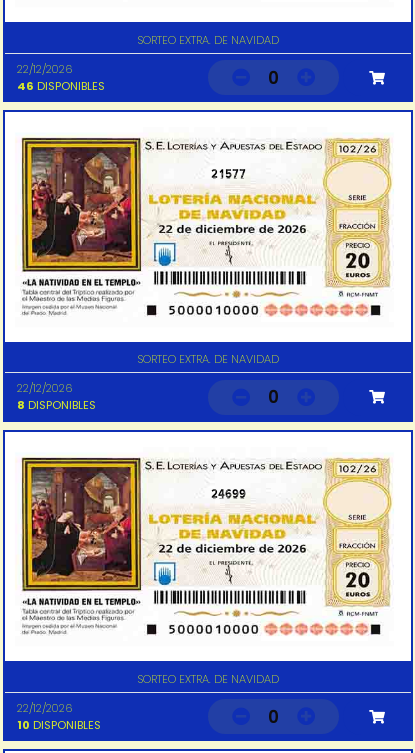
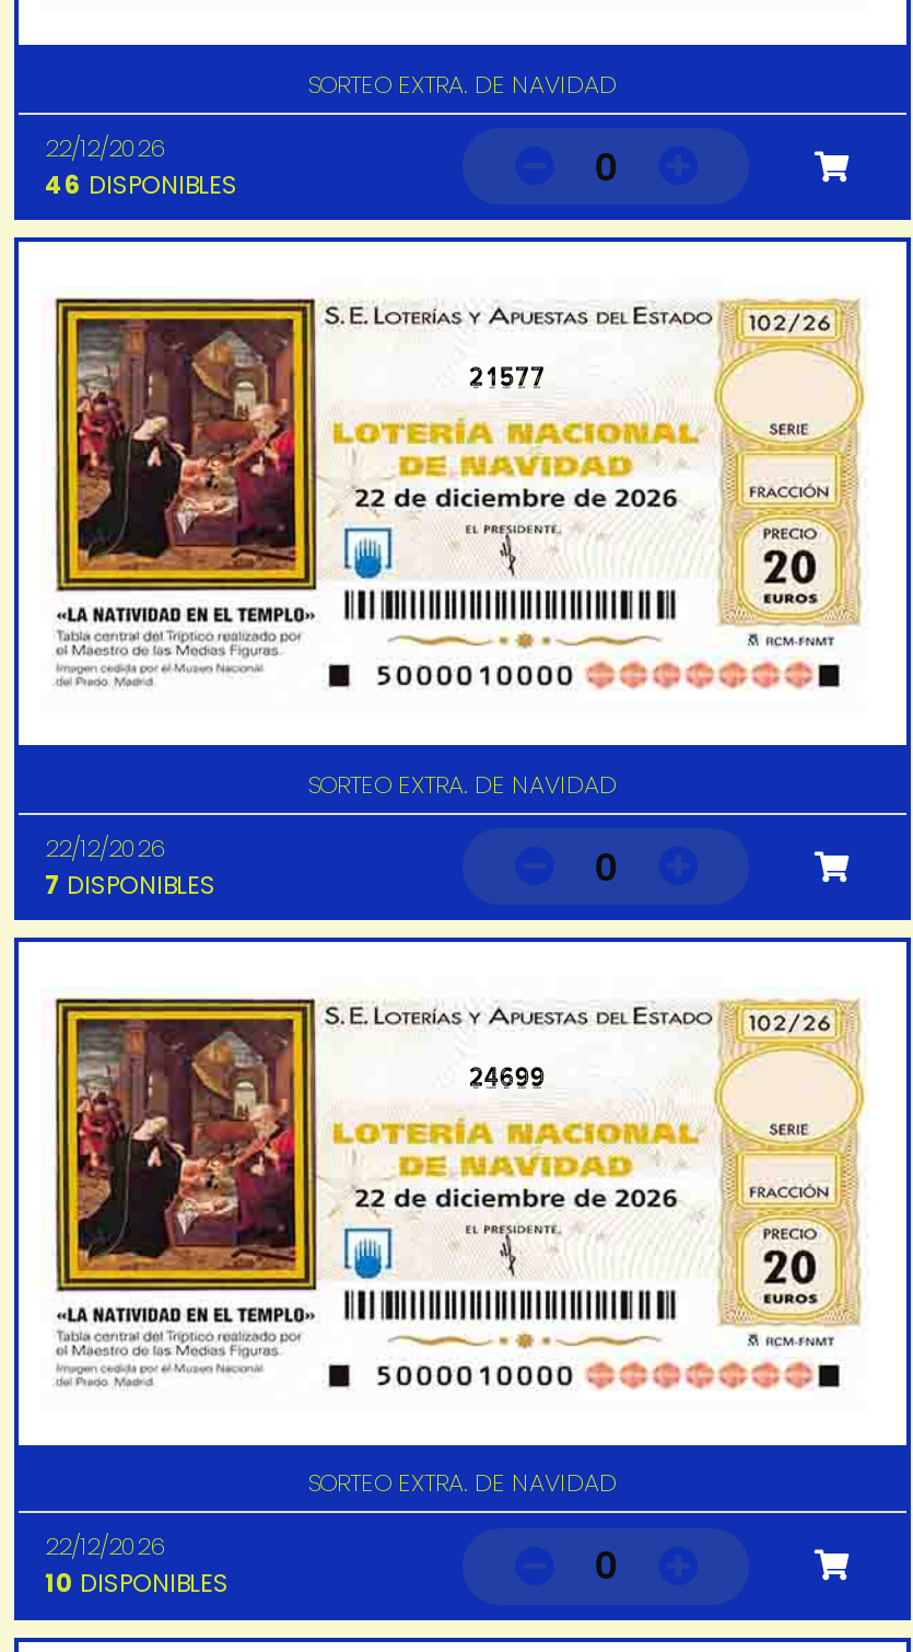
- 8 DISPONIBLES
+ 7 DISPONIBLES
